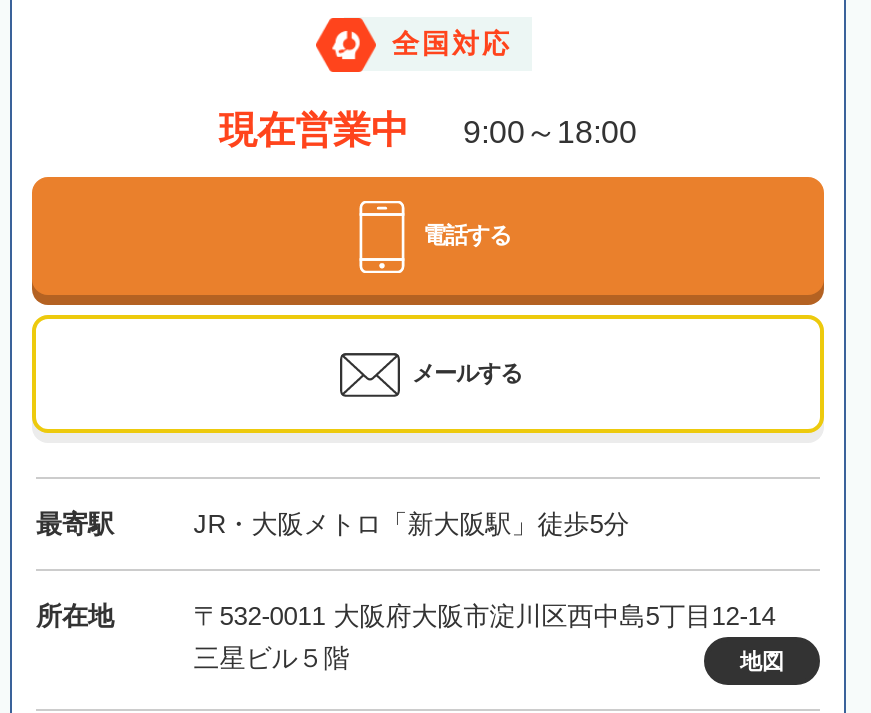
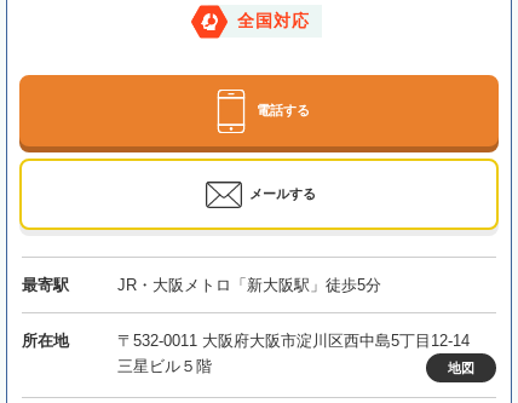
- 現在営業中
- 9:00～18:00
